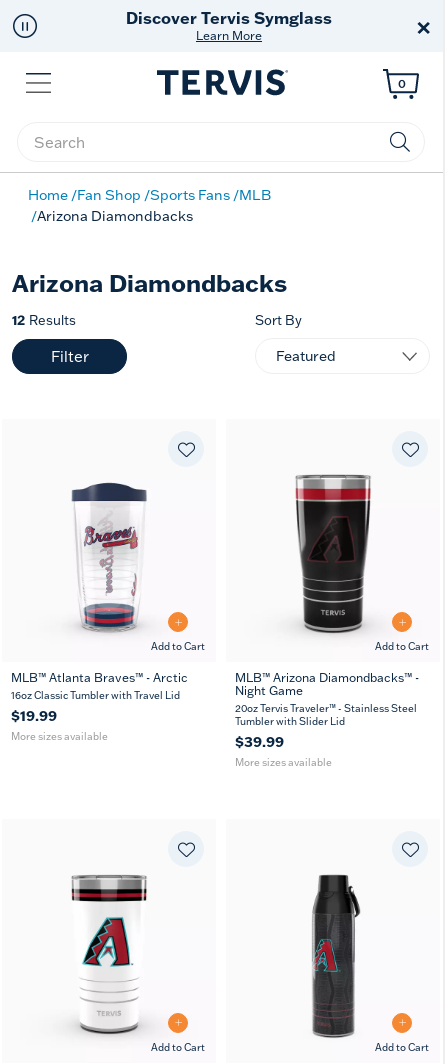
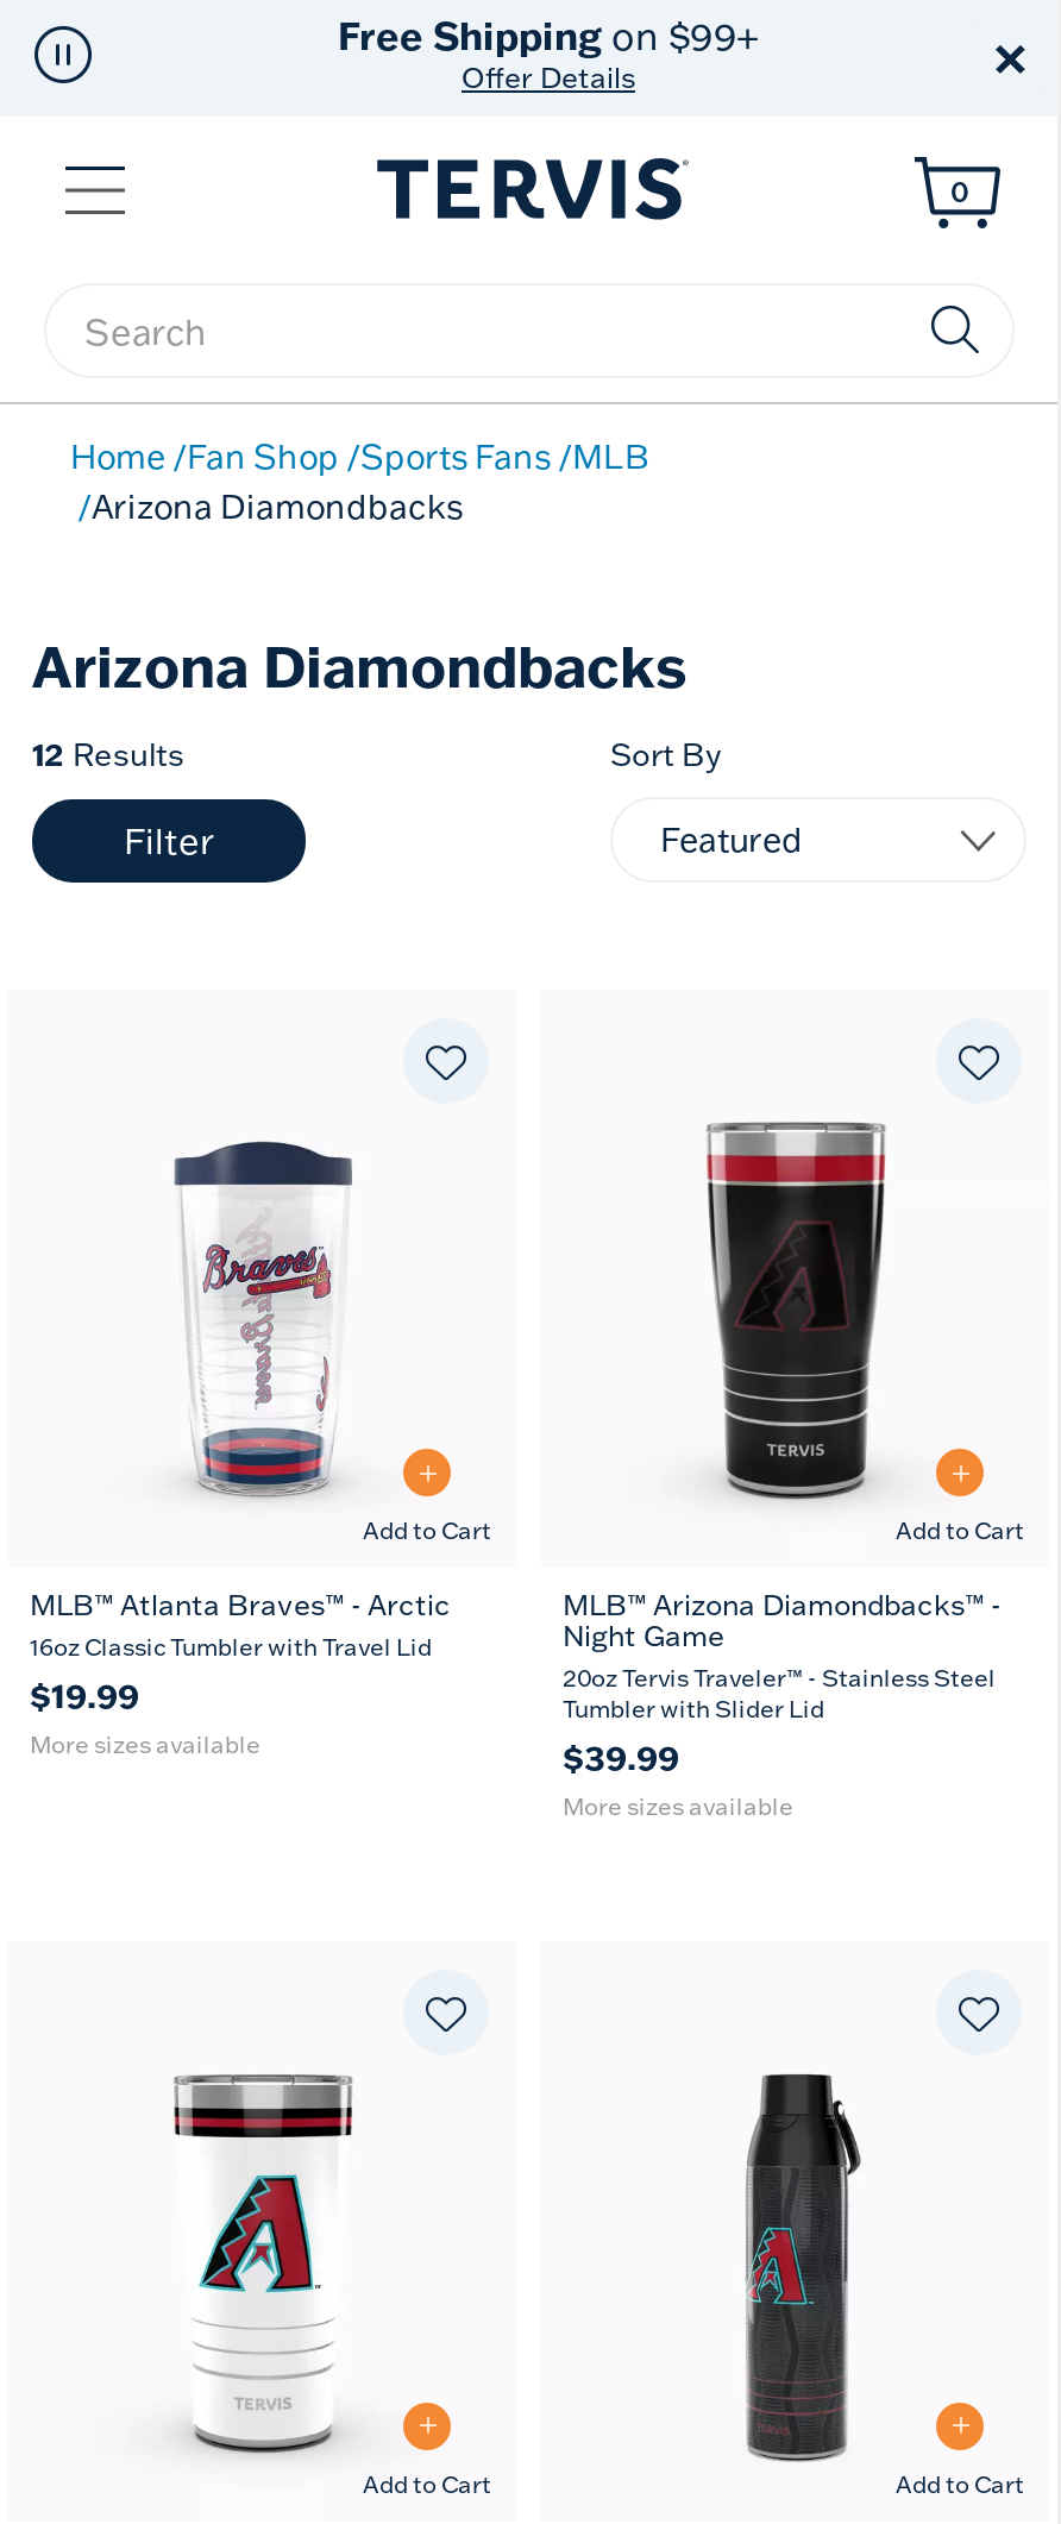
- Discover Tervis Symglass
- Learn More
+ Free Shipping on $99+
+ Offer Details
